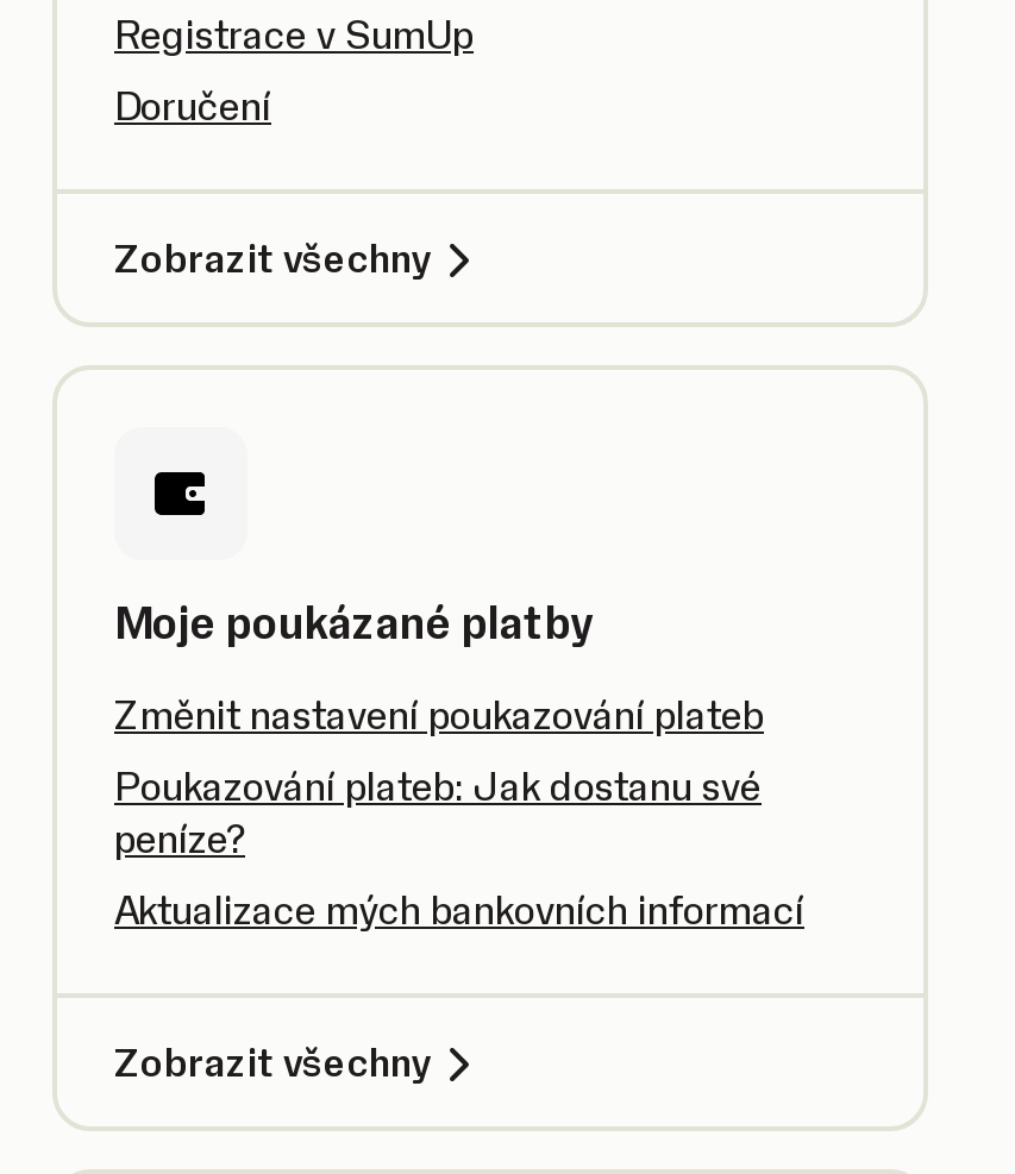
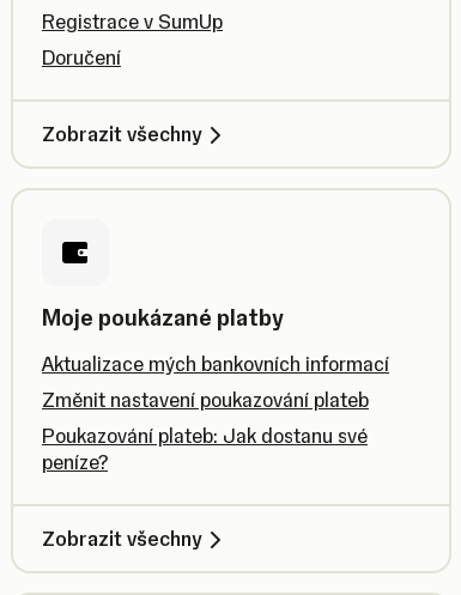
moved down: Změnit nastavení poukazování plateb | Poukazování plateb: Jak dostanu své | peníze?

moved up: Aktualizace mých bankovních informací
